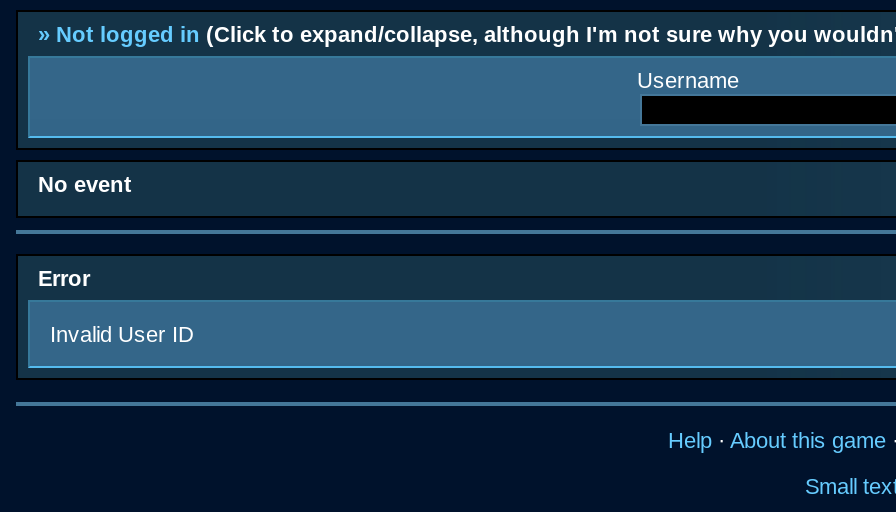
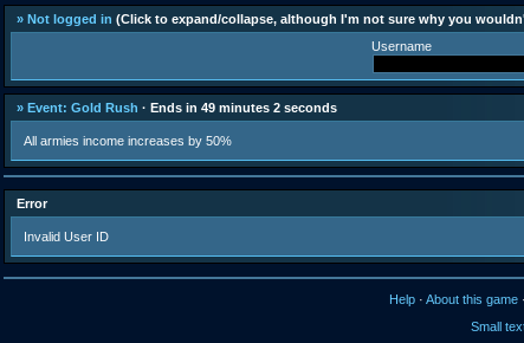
- No event
+ » Event: Gold Rush · Ends in 49 minutes 2 seconds
+ All armies income increases by 50%
